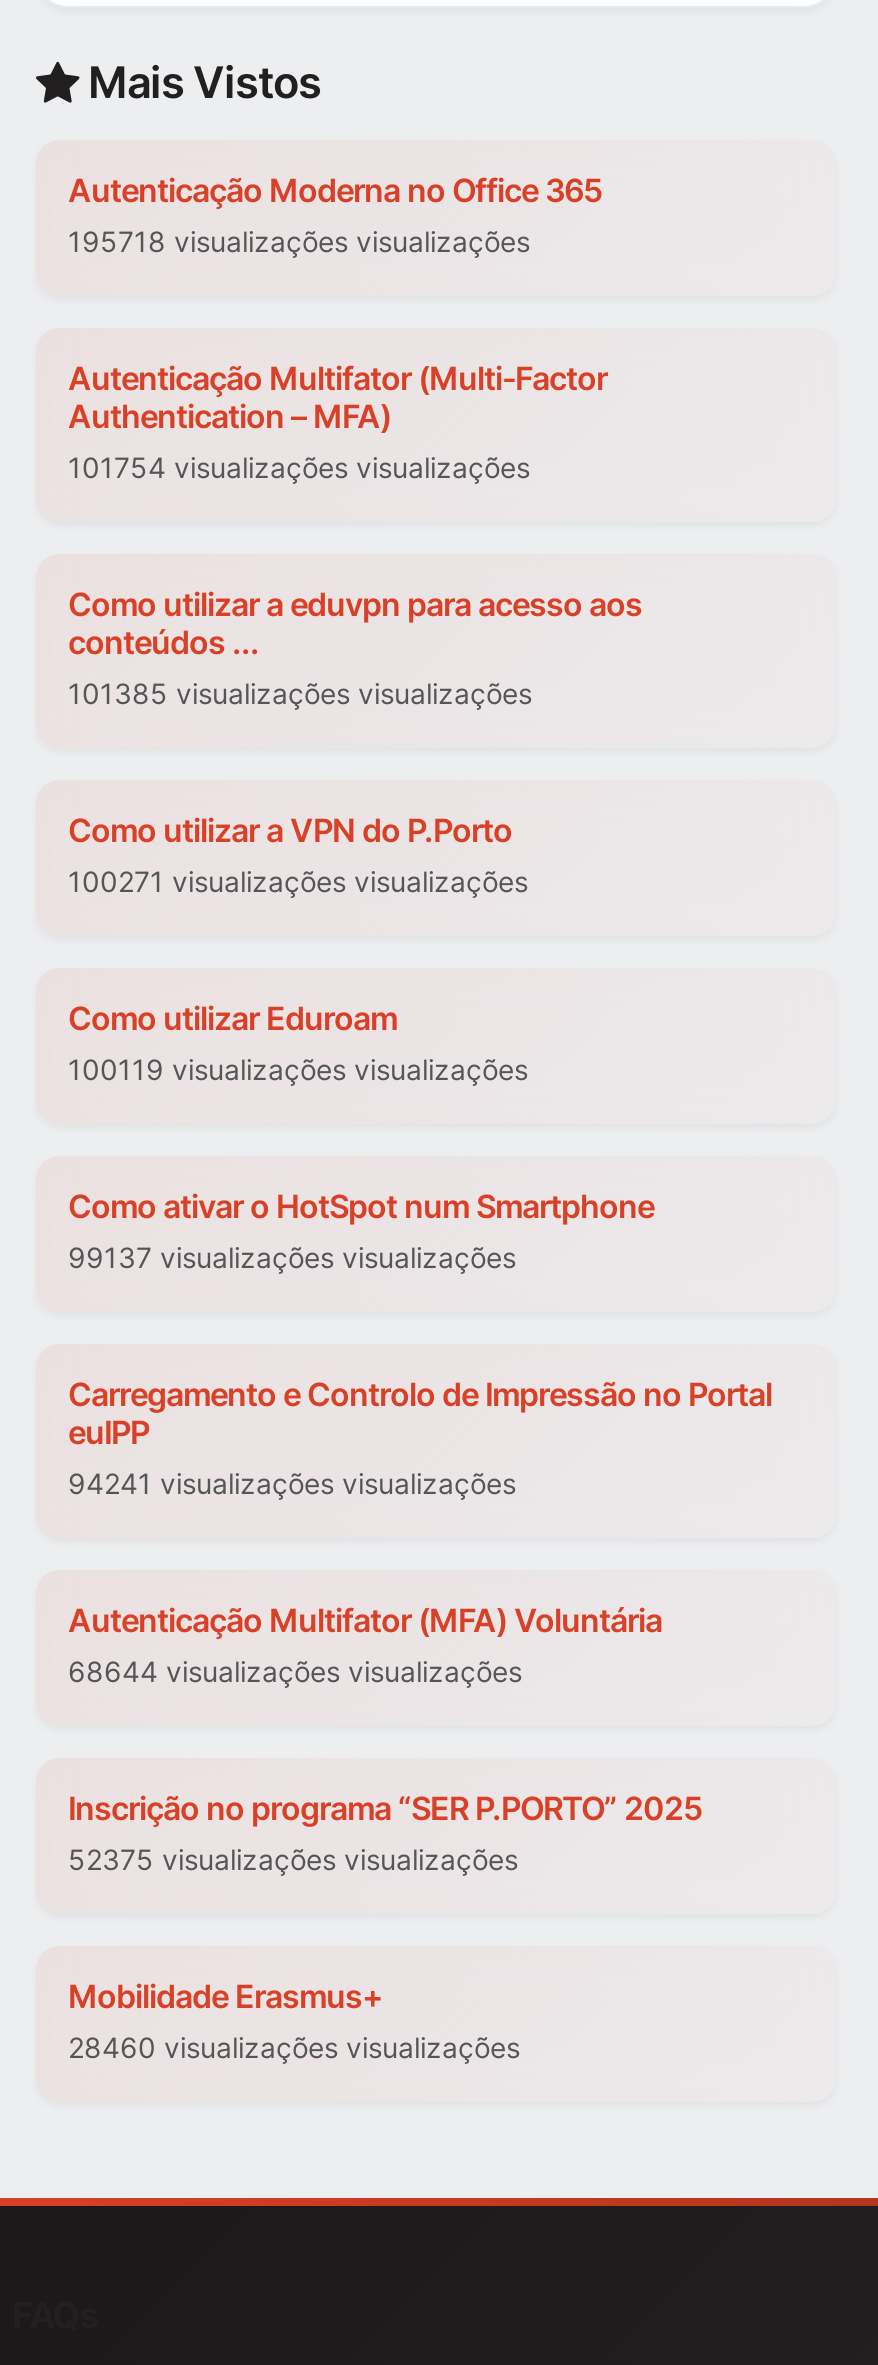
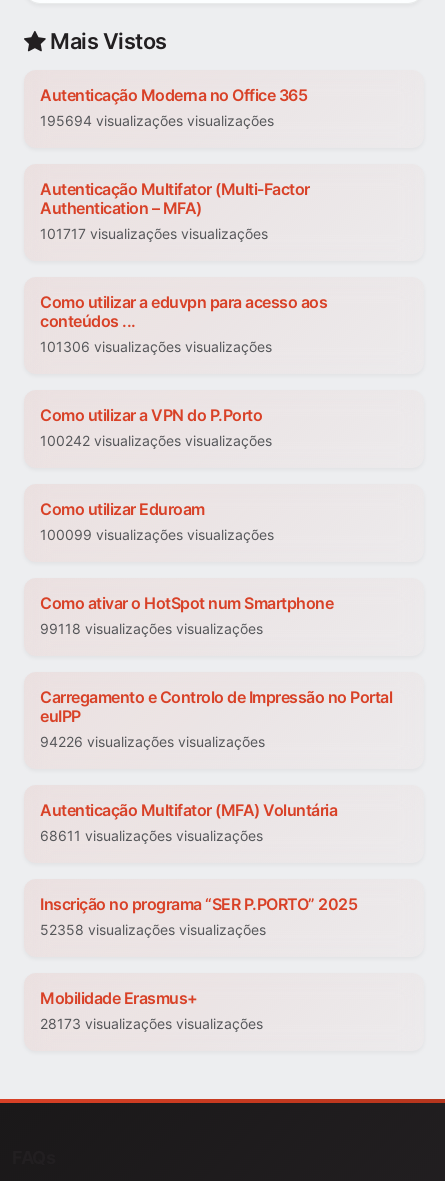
- 195718 visualizações visualizações
+ 195694 visualizações visualizações

- 101754 visualizações visualizações
+ 101717 visualizações visualizações

- 101385 visualizações visualizações
+ 101306 visualizações visualizações

- 100271 visualizações visualizações
+ 100242 visualizações visualizações

- 100119 visualizações visualizações
+ 100099 visualizações visualizações

- 99137 visualizações visualizações
+ 99118 visualizações visualizações

- 94241 visualizações visualizações
+ 94226 visualizações visualizações

- 68644 visualizações visualizações
+ 68611 visualizações visualizações

- 52375 visualizações visualizações
+ 52358 visualizações visualizações

- 28460 visualizações visualizações
+ 28173 visualizações visualizações
